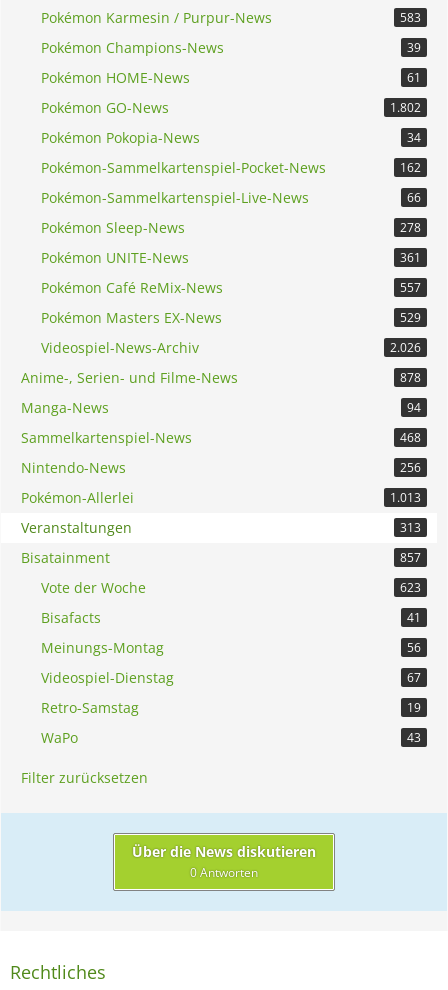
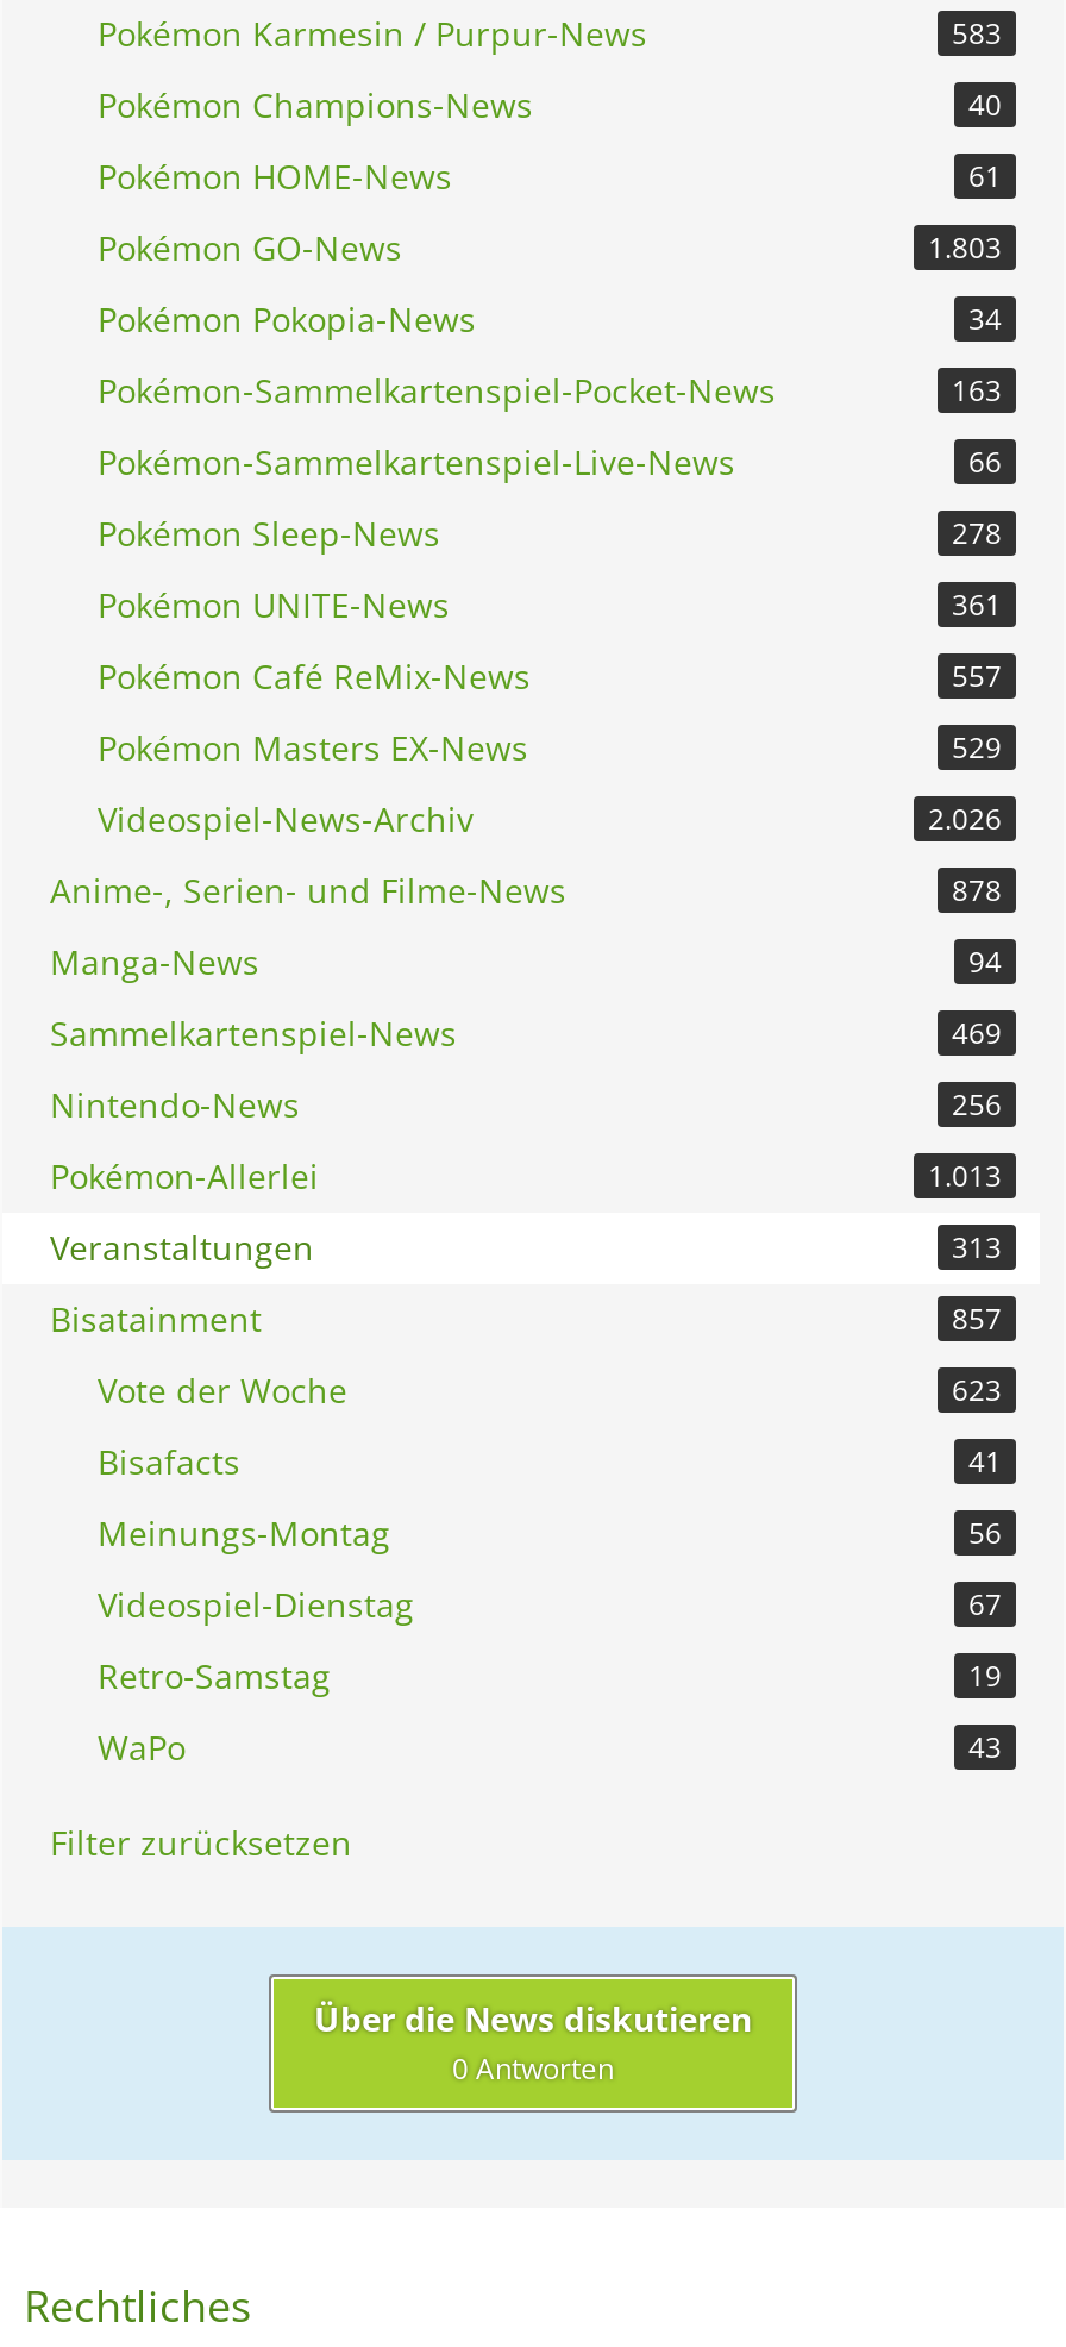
- 39
+ 40

- 1.802
+ 1.803

- 162
+ 163

- 468
+ 469
